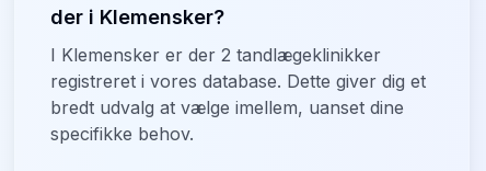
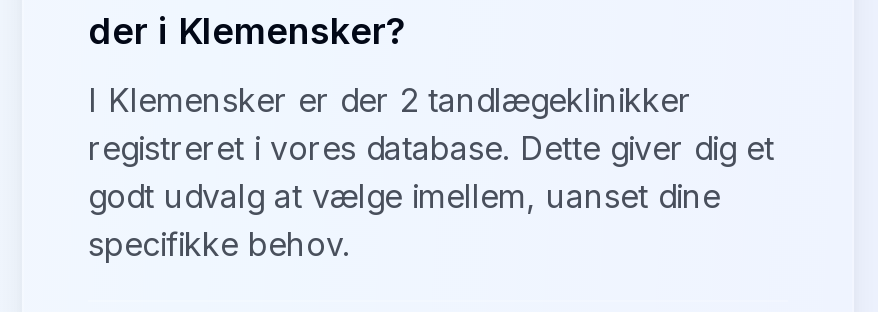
- bredt udvalg at vælge imellem, uanset dine
+ godt udvalg at vælge imellem, uanset dine
